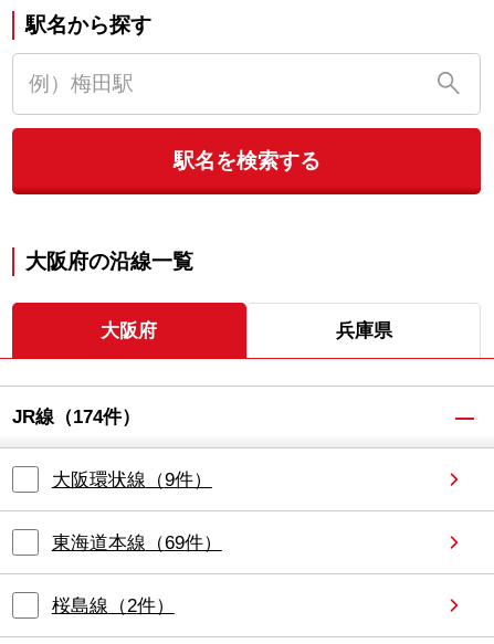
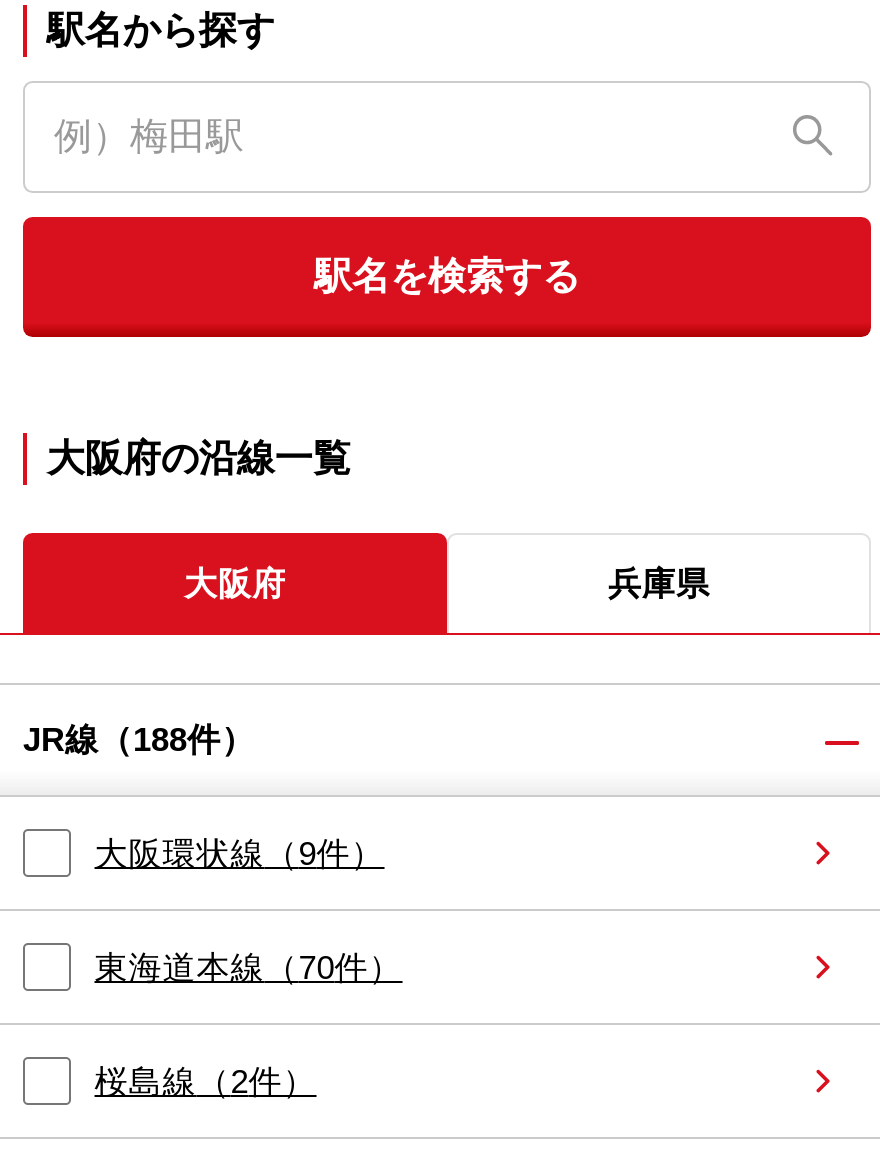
- JR線（174件）
+ JR線（188件）

- 東海道本線（69件）
+ 東海道本線（70件）
